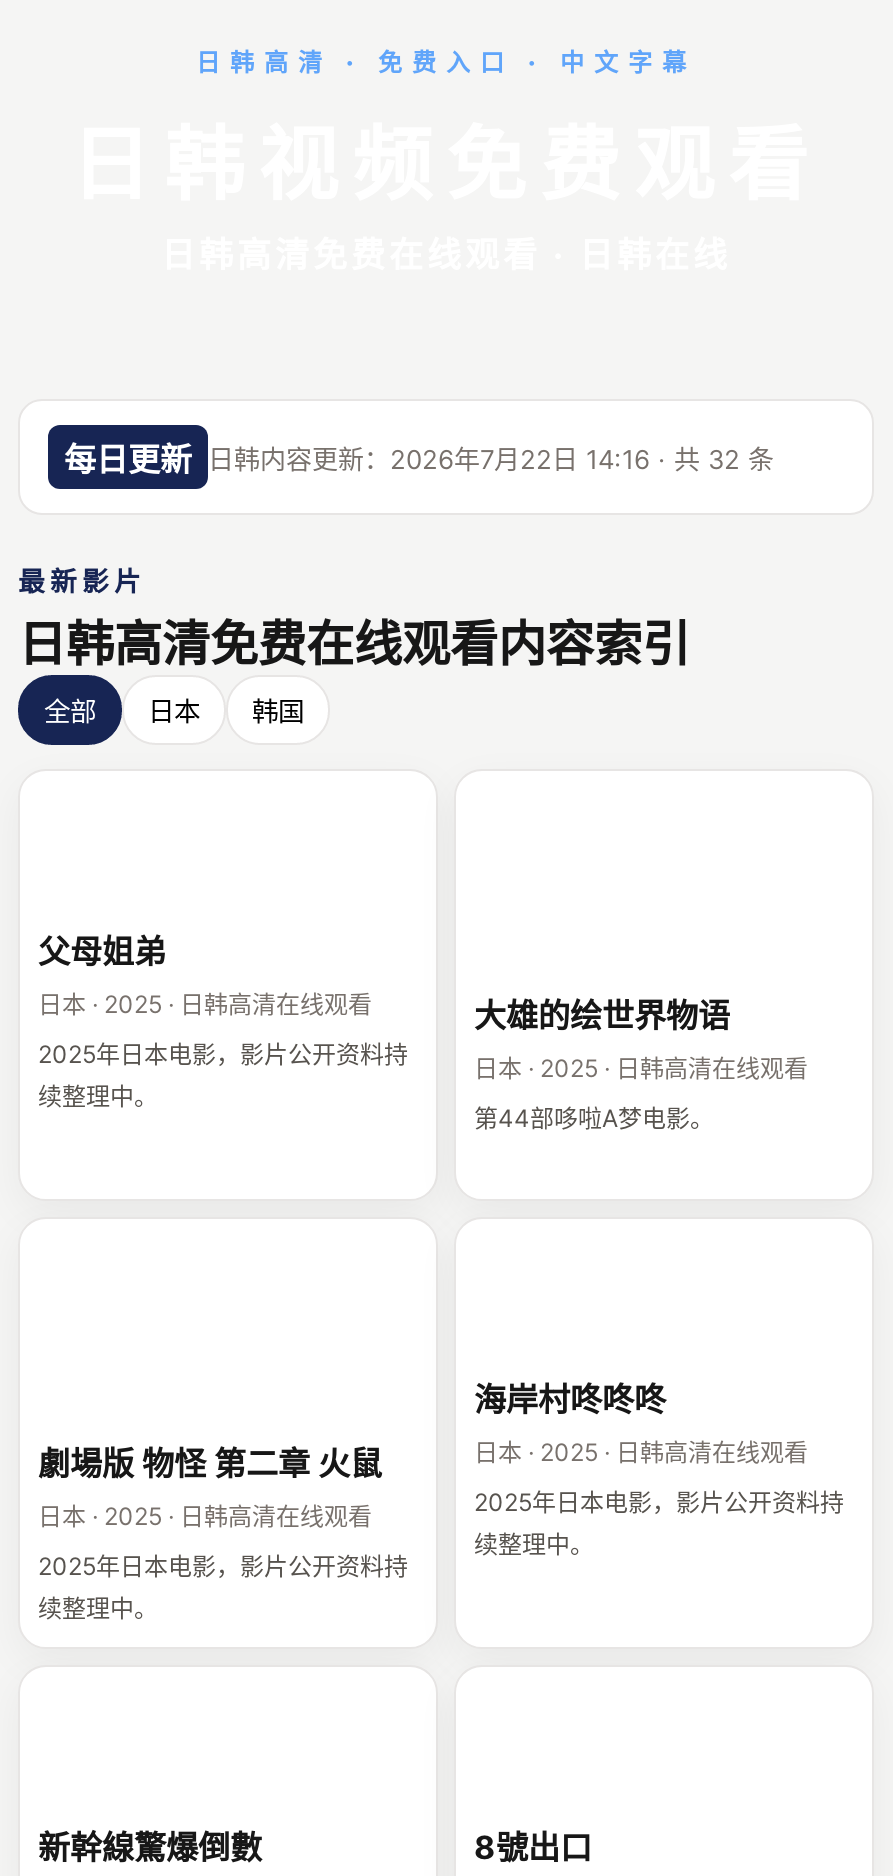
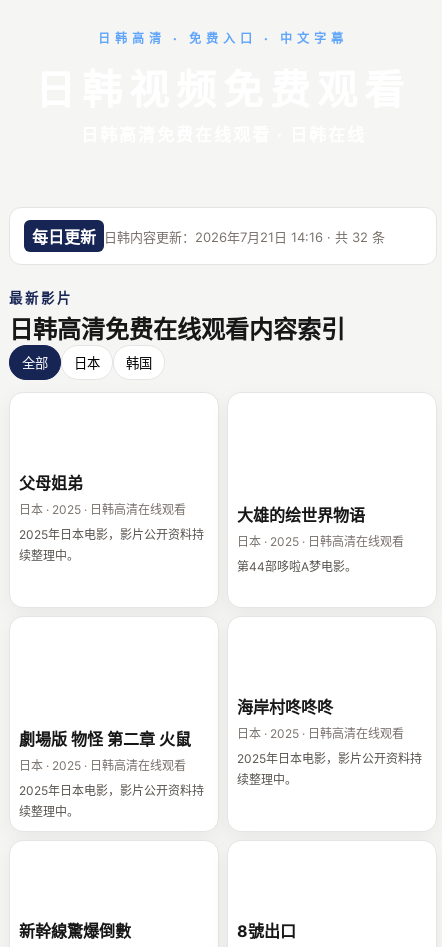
- 每日更新 日韩内容更新：2026年7月22日 14:16 · 共 32 条
+ 每日更新 日韩内容更新：2026年7月21日 14:16 · 共 32 条
